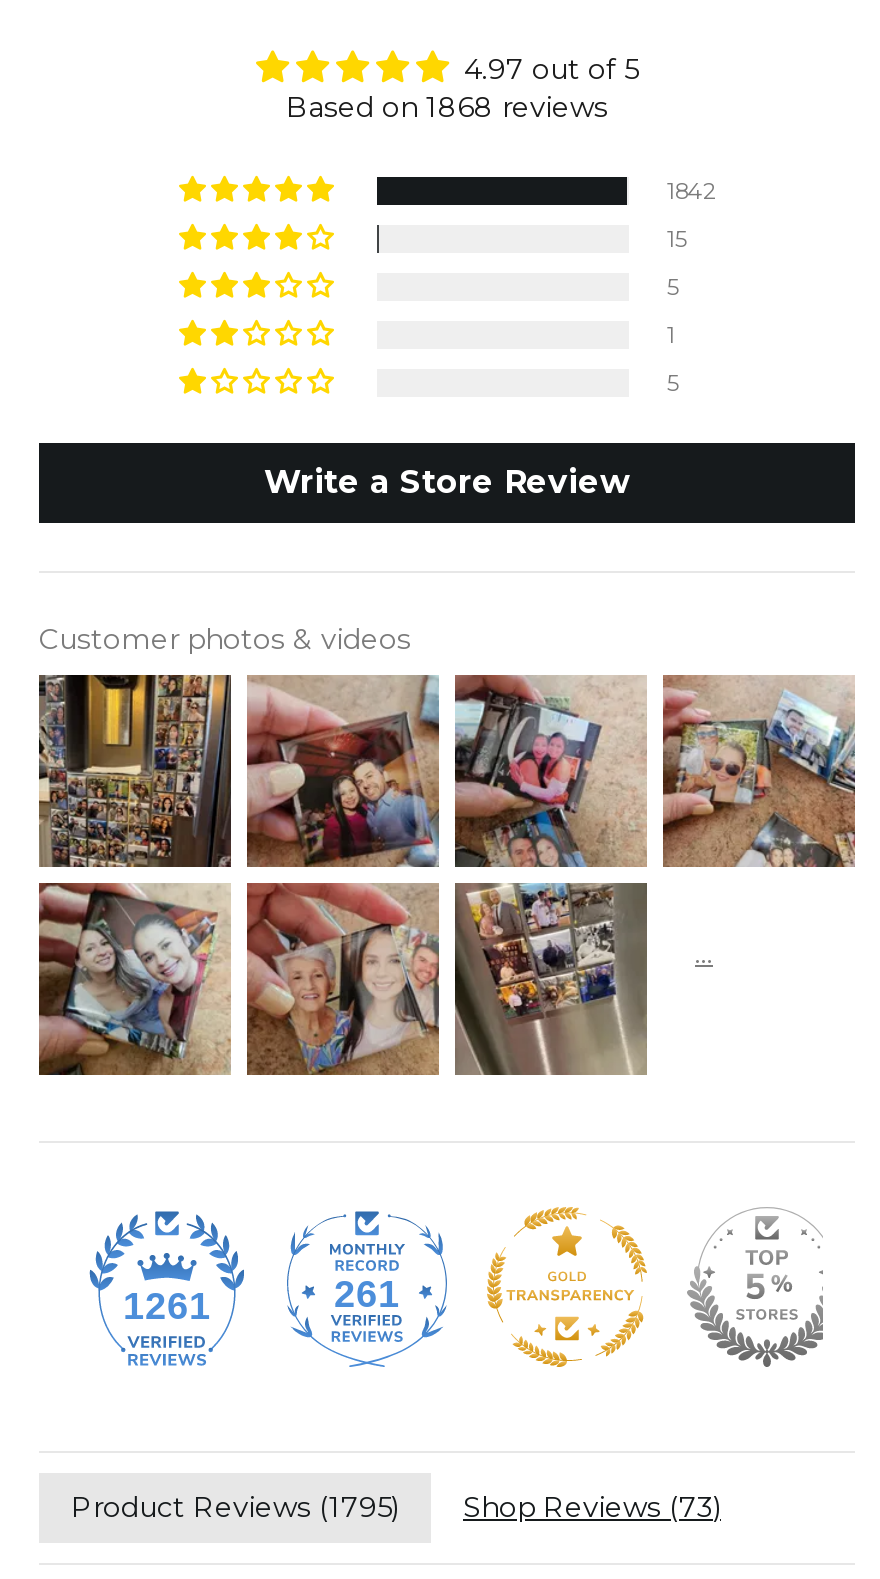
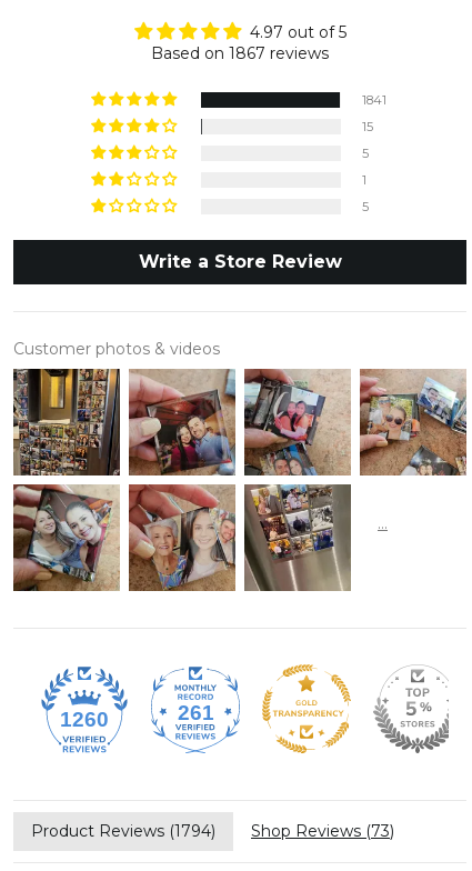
- Based on 1868 reviews
+ Based on 1867 reviews

- 1842
+ 1841

- 1261
+ 1260

- Product Reviews (1795)
+ Product Reviews (1794)
